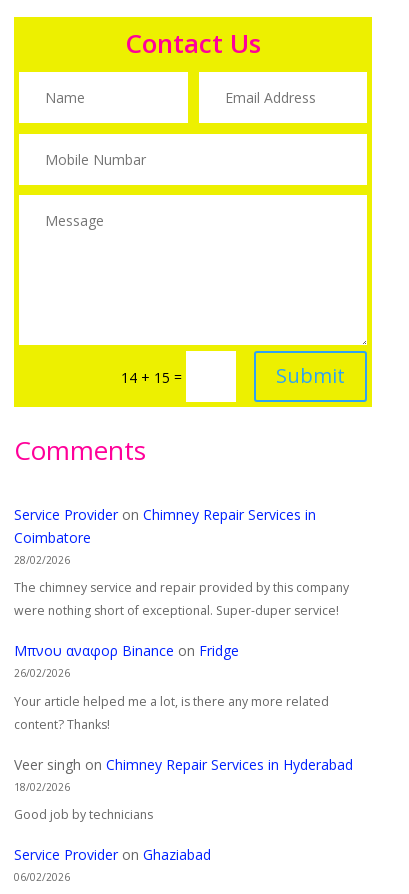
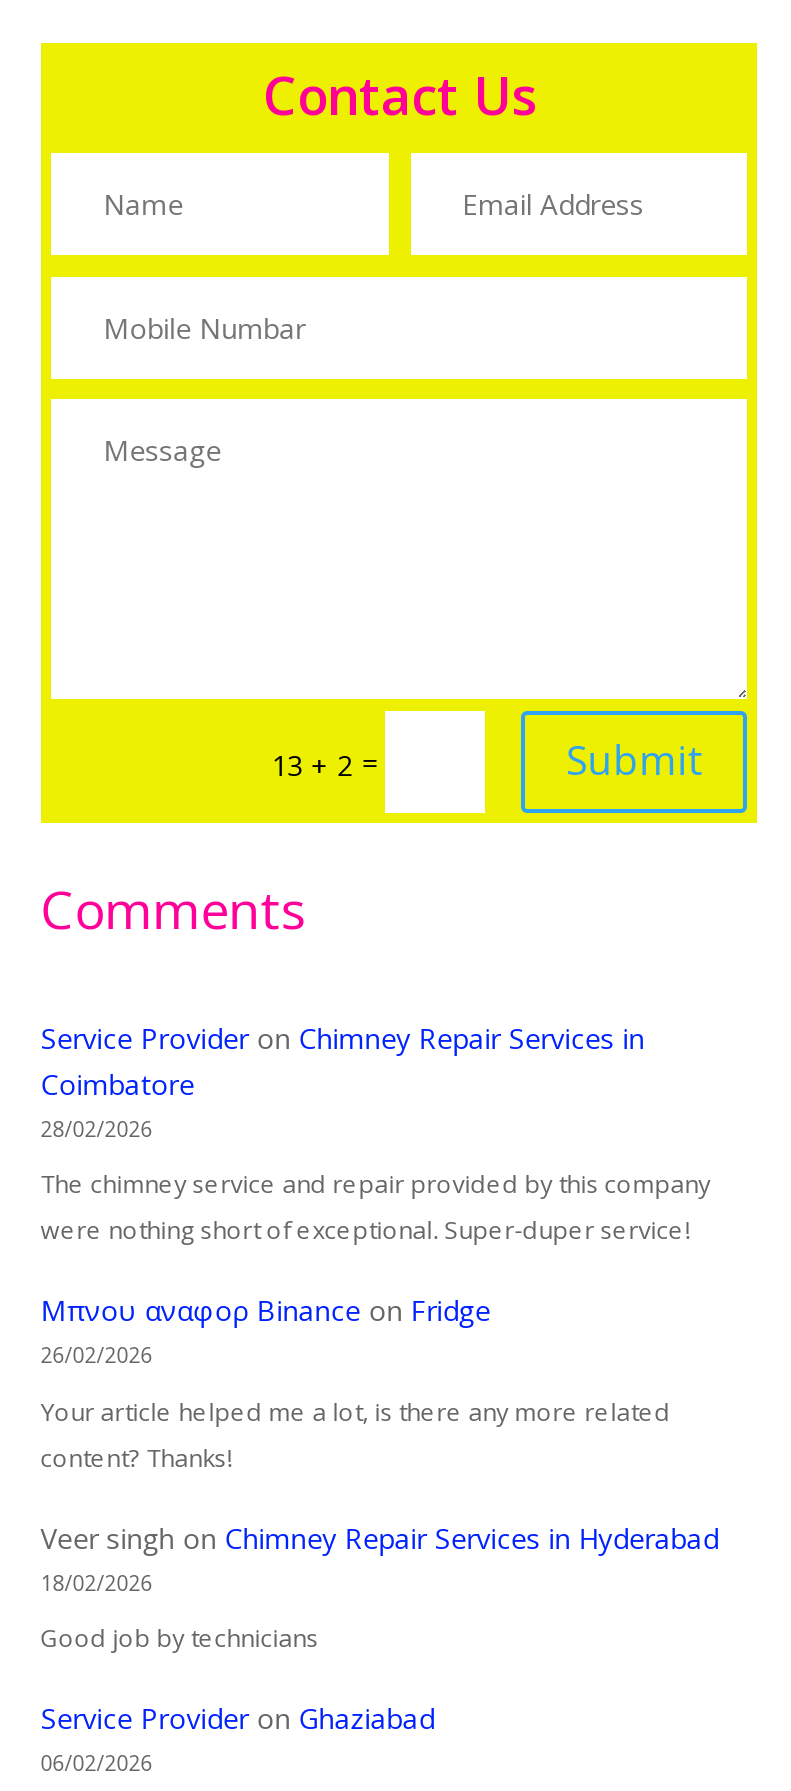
- 14 + 15 =
+ 13 + 2 =
